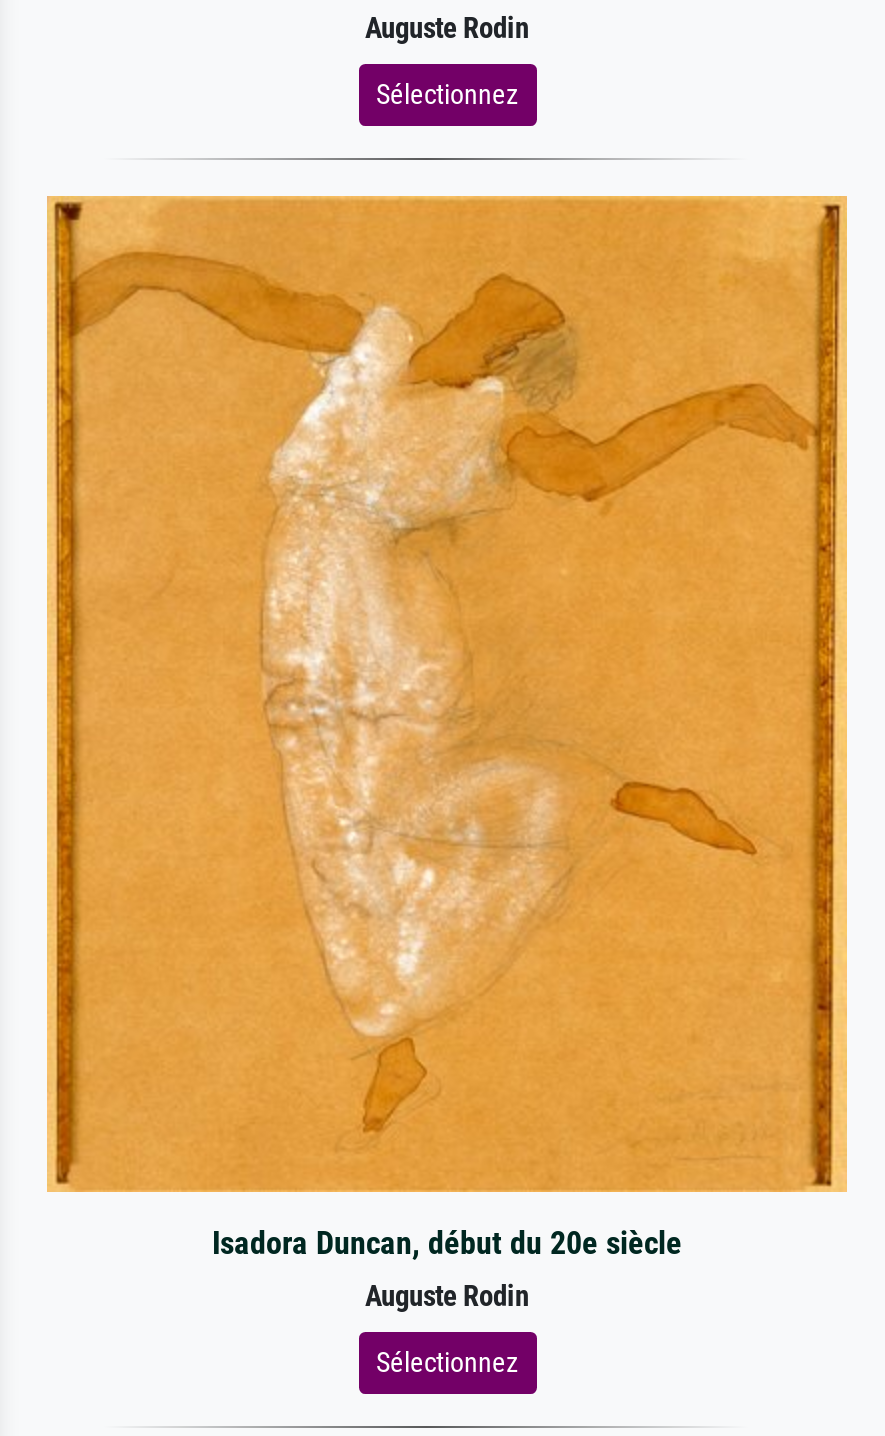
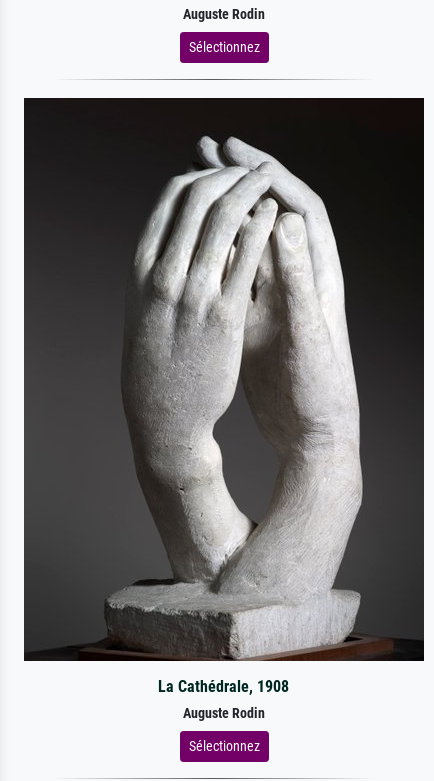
- [image]
- Isadora Duncan, début du 20e siècle
+ [image]
+ La Cathédrale, 1908
